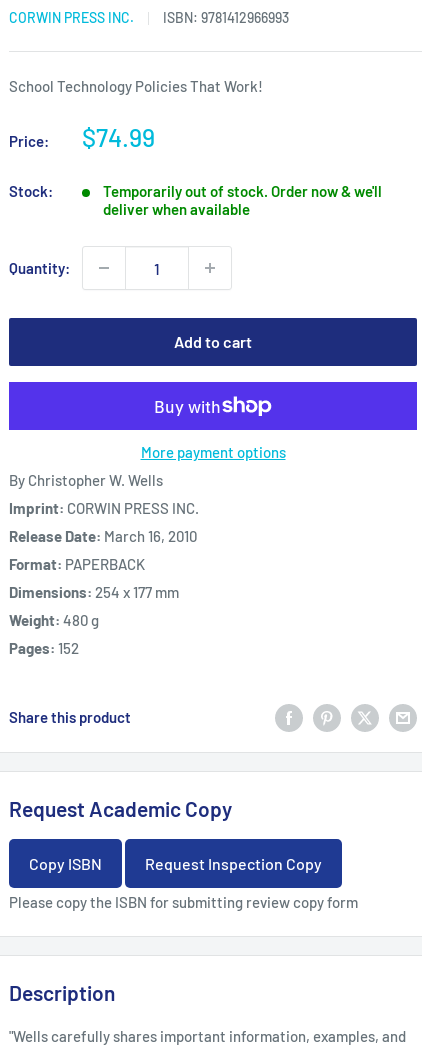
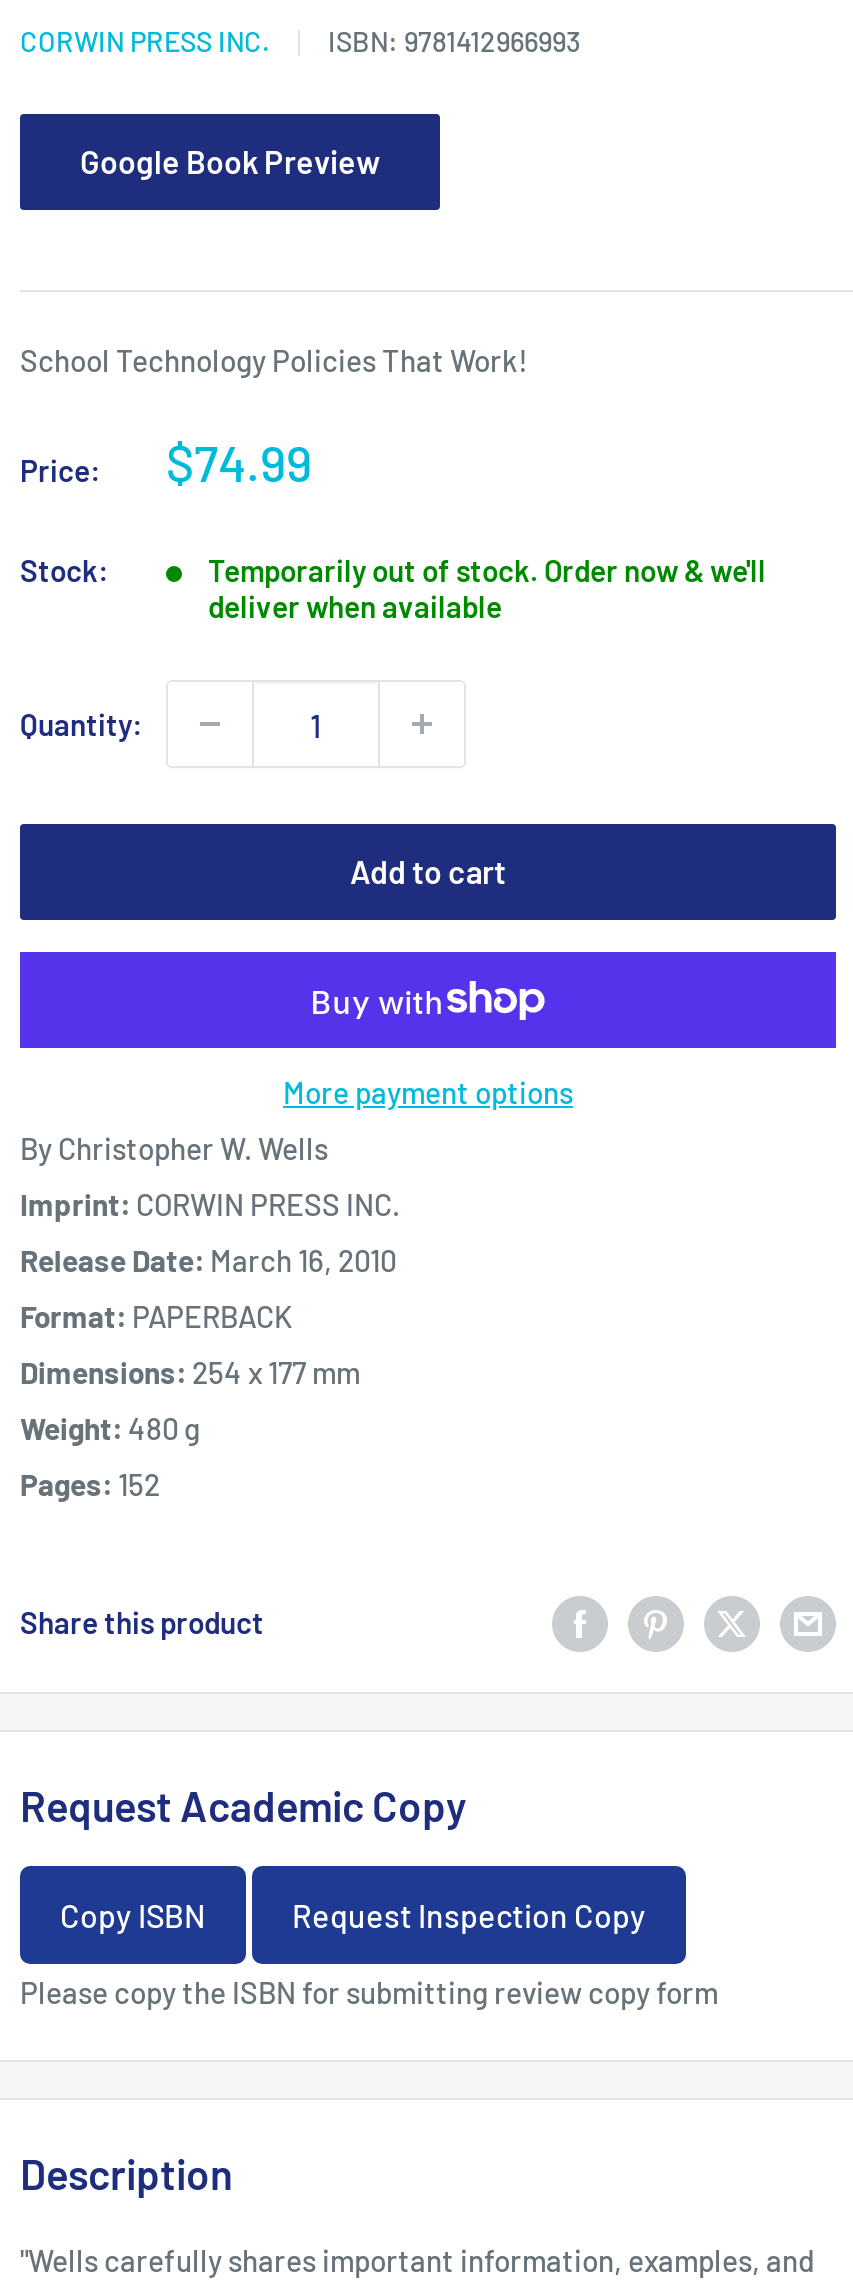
+ Google Book Preview
